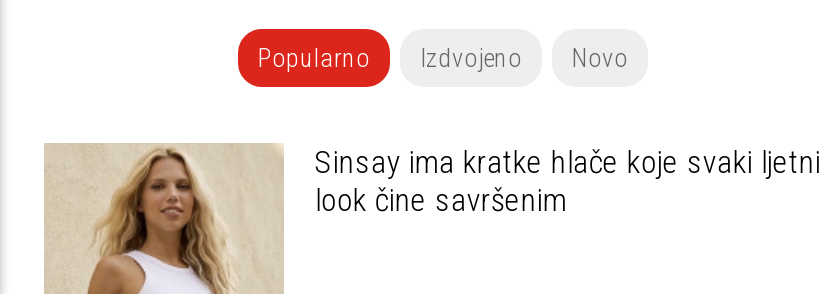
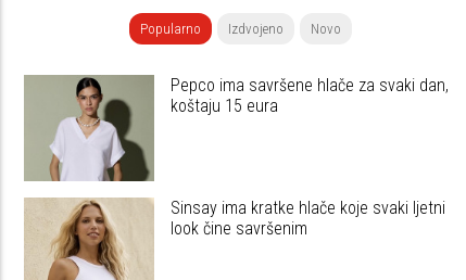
+ [image]
+ Pepco ima savršene hlače za svaki dan,
+ koštaju 15 eura
